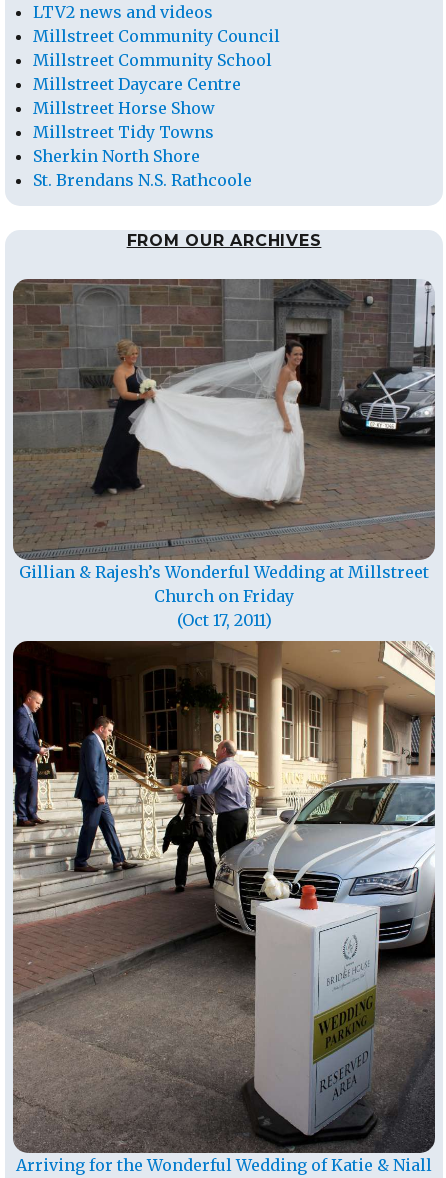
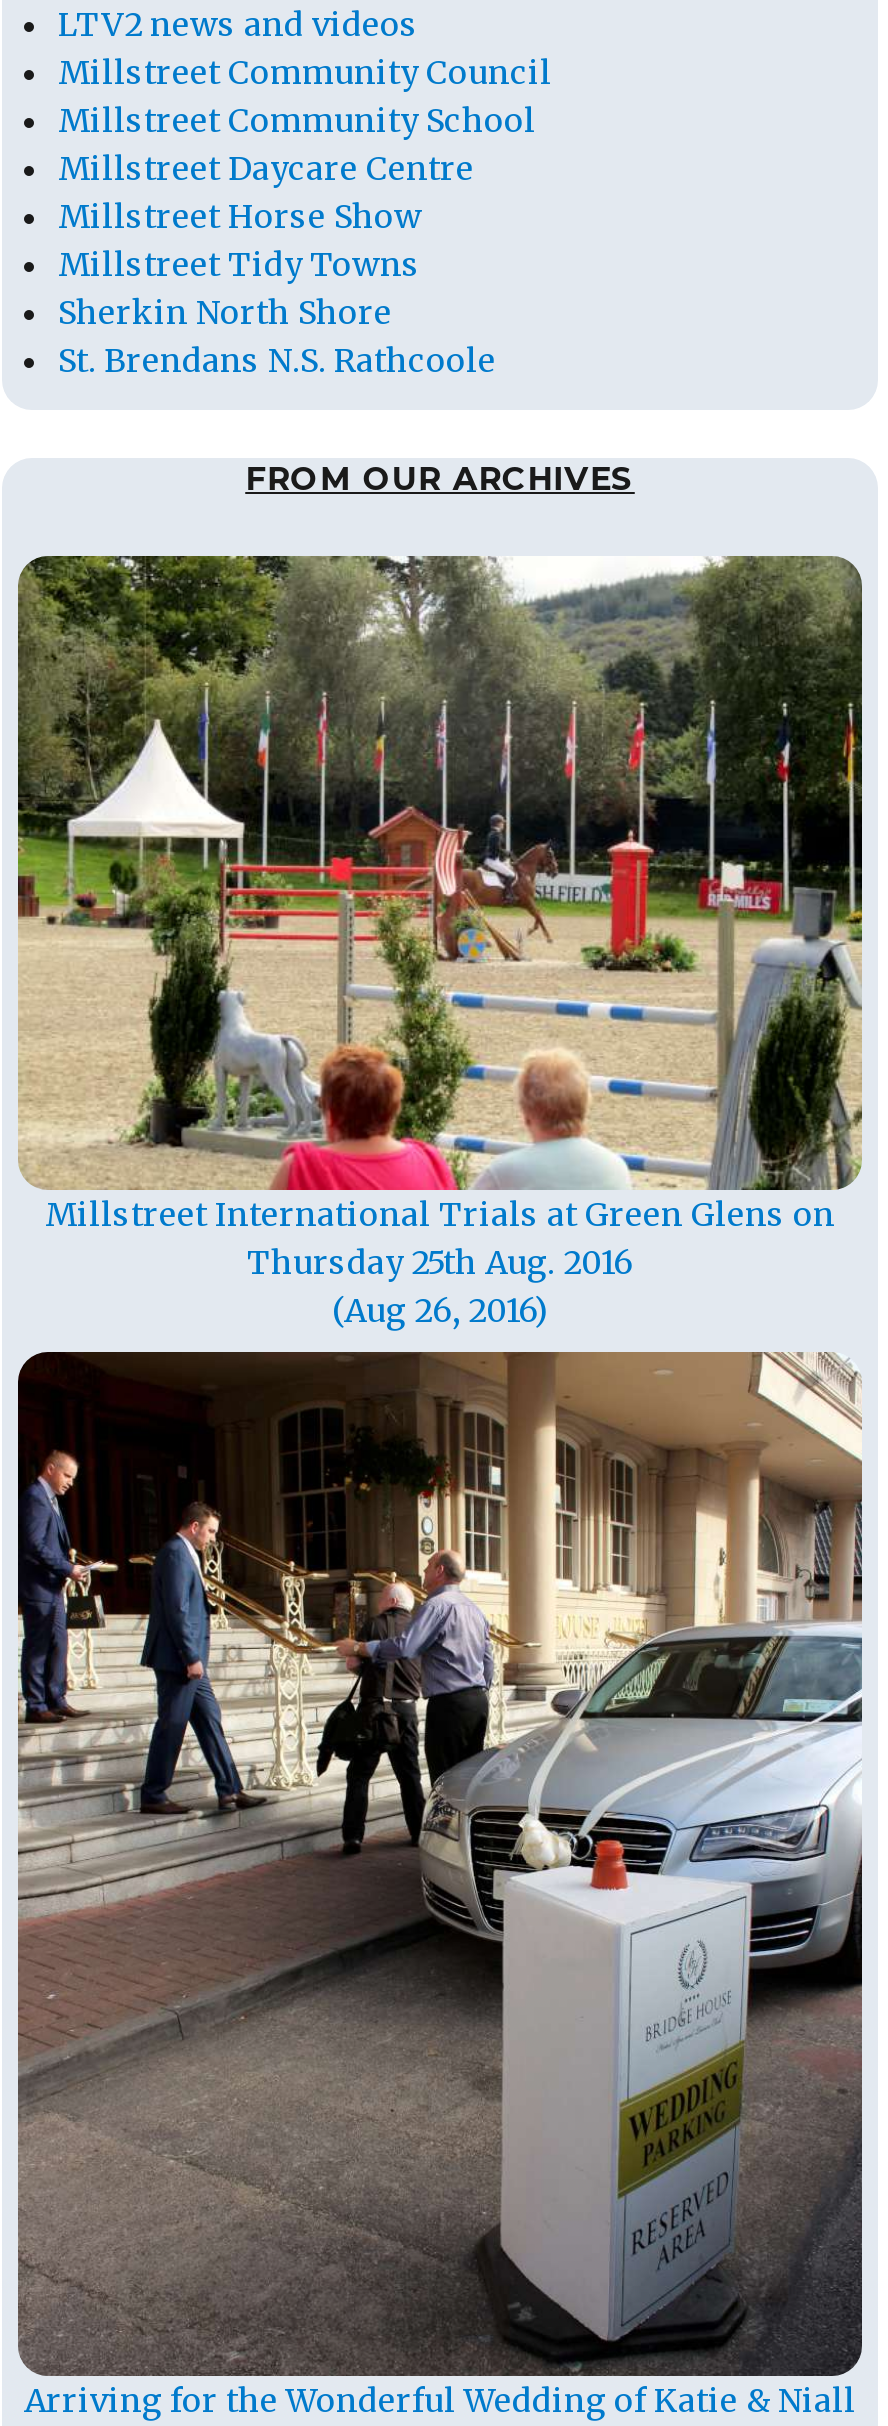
- [image]
+ [image]

- Gillian & Rajesh’s Wonderful Wedding at Millstreet
- Church on Friday
- (Oct 17, 2011)
+ Millstreet International Trials at Green Glens on
+ Thursday 25th Aug. 2016
+ (Aug 26, 2016)
